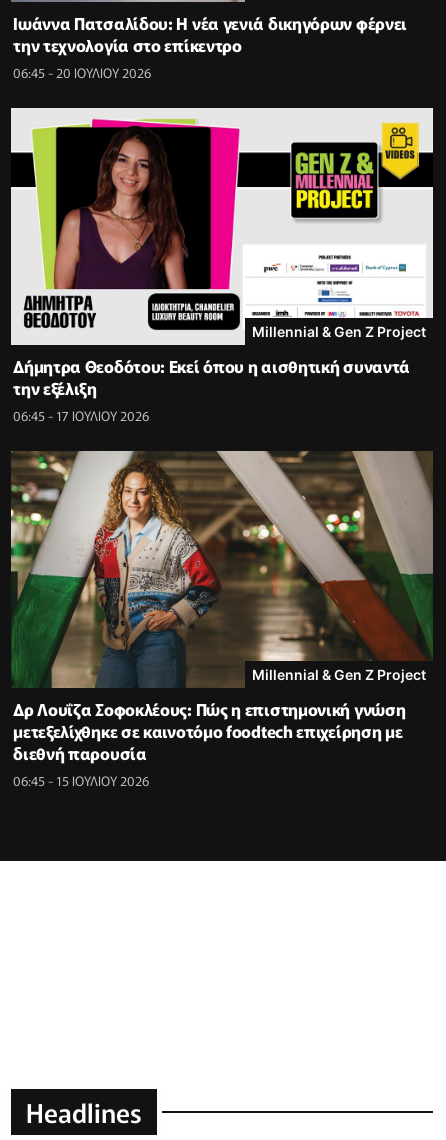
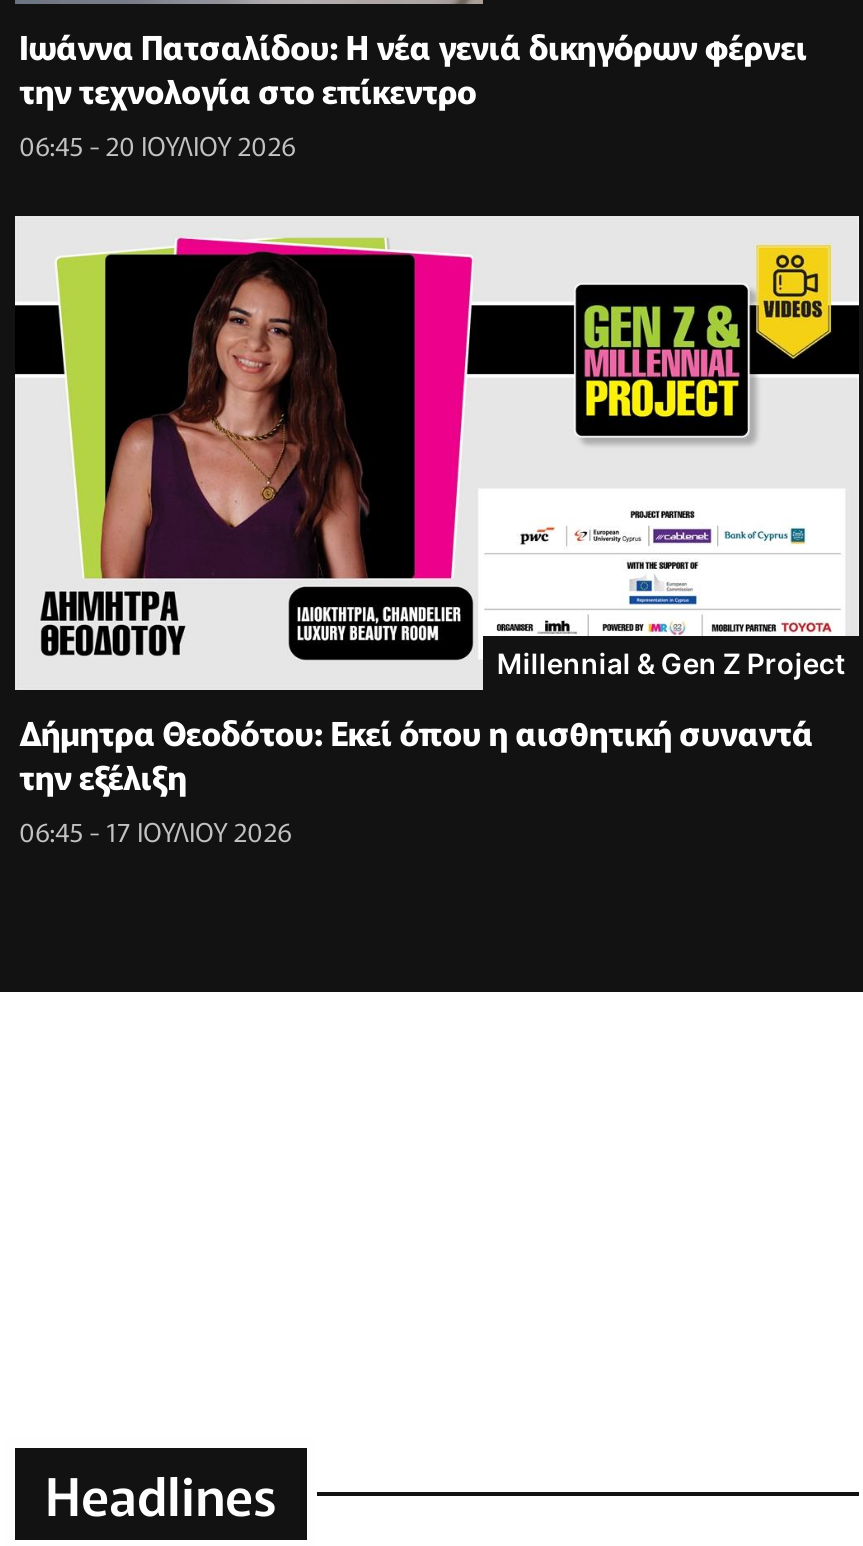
- [image]
- Millennial & Gen Z Project
- Δρ Λουΐζα Σοφοκλέους: Πώς η επιστημονική γνώση
- μετεξελίχθηκε σε καινοτόμο foodtech επιχείρηση με
- διεθνή παρουσία
- 06:45 - 15 ΙΟΥΛΙΟΥ 2026
